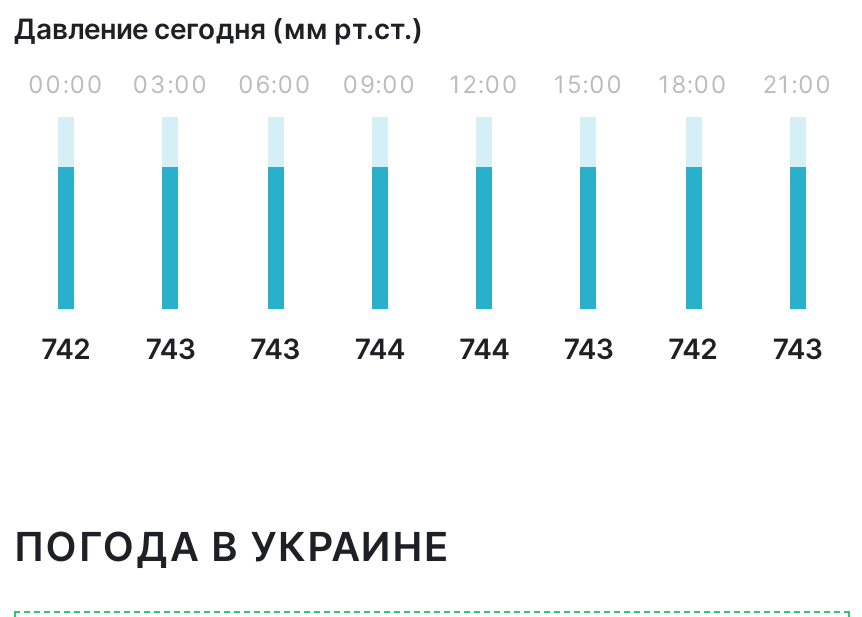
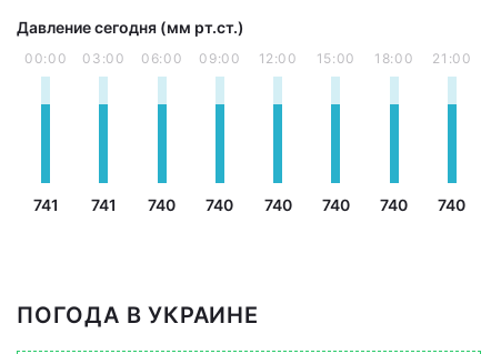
- 742
+ 741

- 743
+ 741

- 743
+ 740

- 744
+ 740

- 744
+ 740

- 743
+ 740

- 742
+ 740

- 743
+ 740
